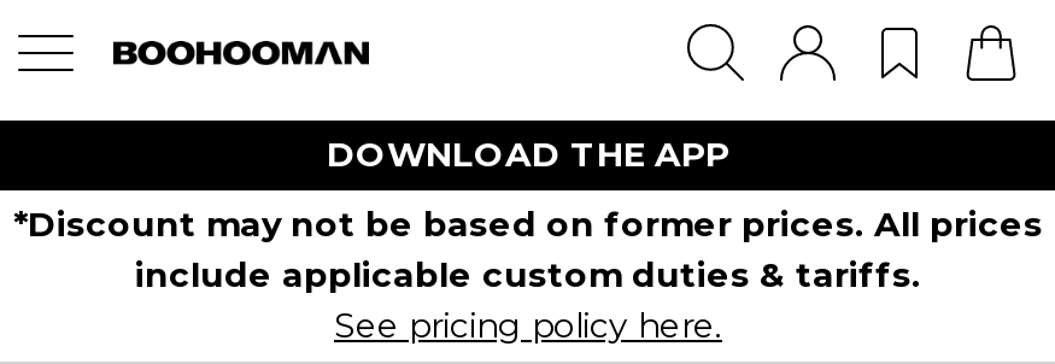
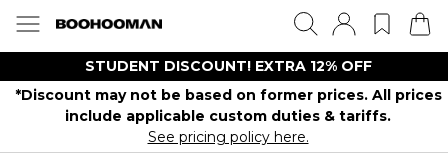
- DOWNLOAD THE APP
+ STUDENT DISCOUNT! EXTRA 12% OFF
